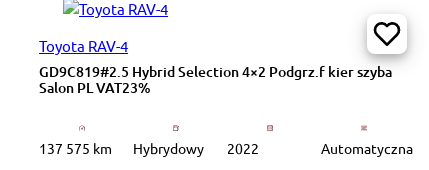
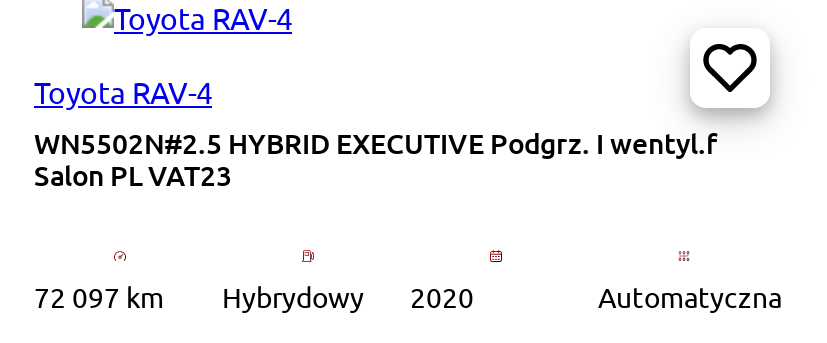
- GD9C819#2.5 Hybrid Selection 4×2 Podgrz.f kier szyba
- Salon PL VAT23%
+ WN5502N#2.5 HYBRID EXECUTIVE Podgrz. I wentyl.f
+ Salon PL VAT23

- 137 575 km
+ 72 097 km

- 2022
+ 2020
